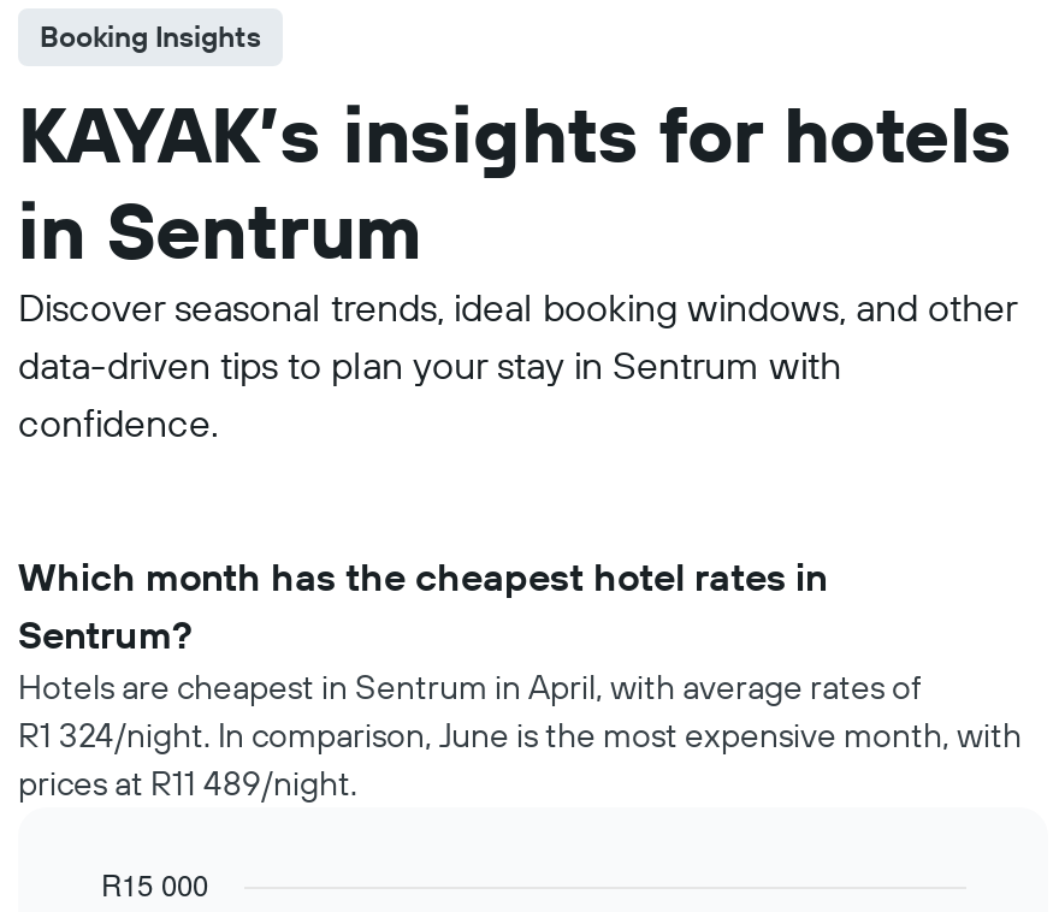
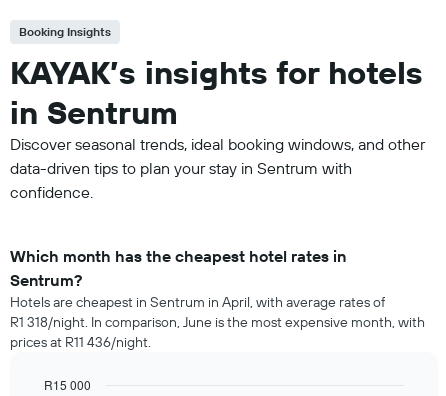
- R1 324/night. In comparison, June is the most expensive month, with
+ R1 318/night. In comparison, June is the most expensive month, with

- prices at R11 489/night.
+ prices at R11 436/night.
